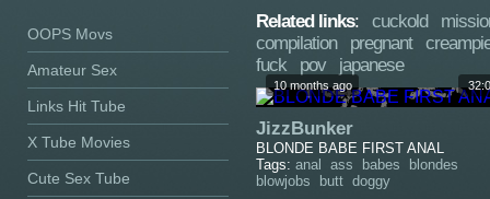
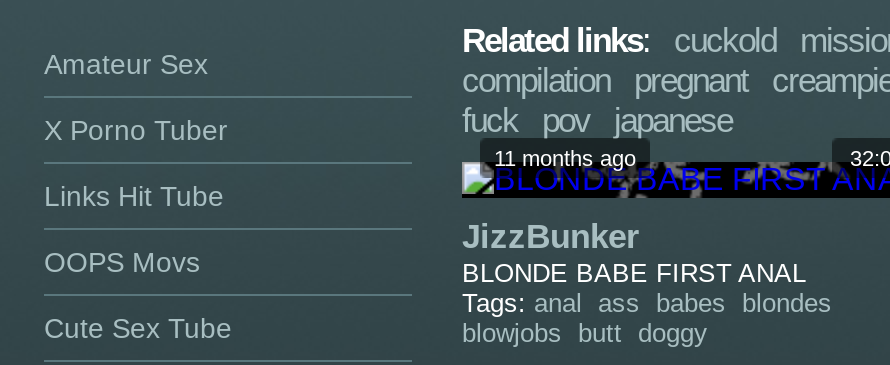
moved down: OOPS Movs

moved up: Amateur Sex | Links Hit Tube

+ X Porno Tuber

- 10 months ago
+ 11 months ago

- X Tube Movies
